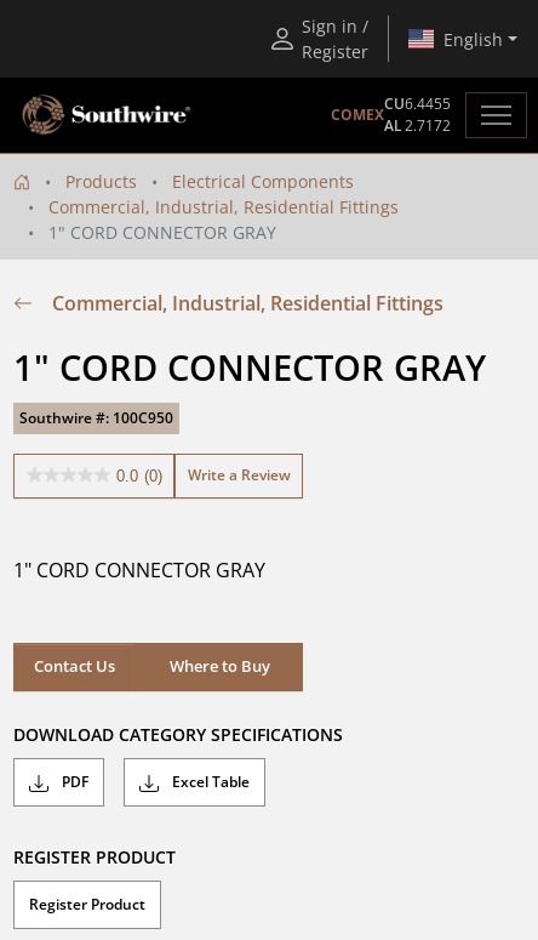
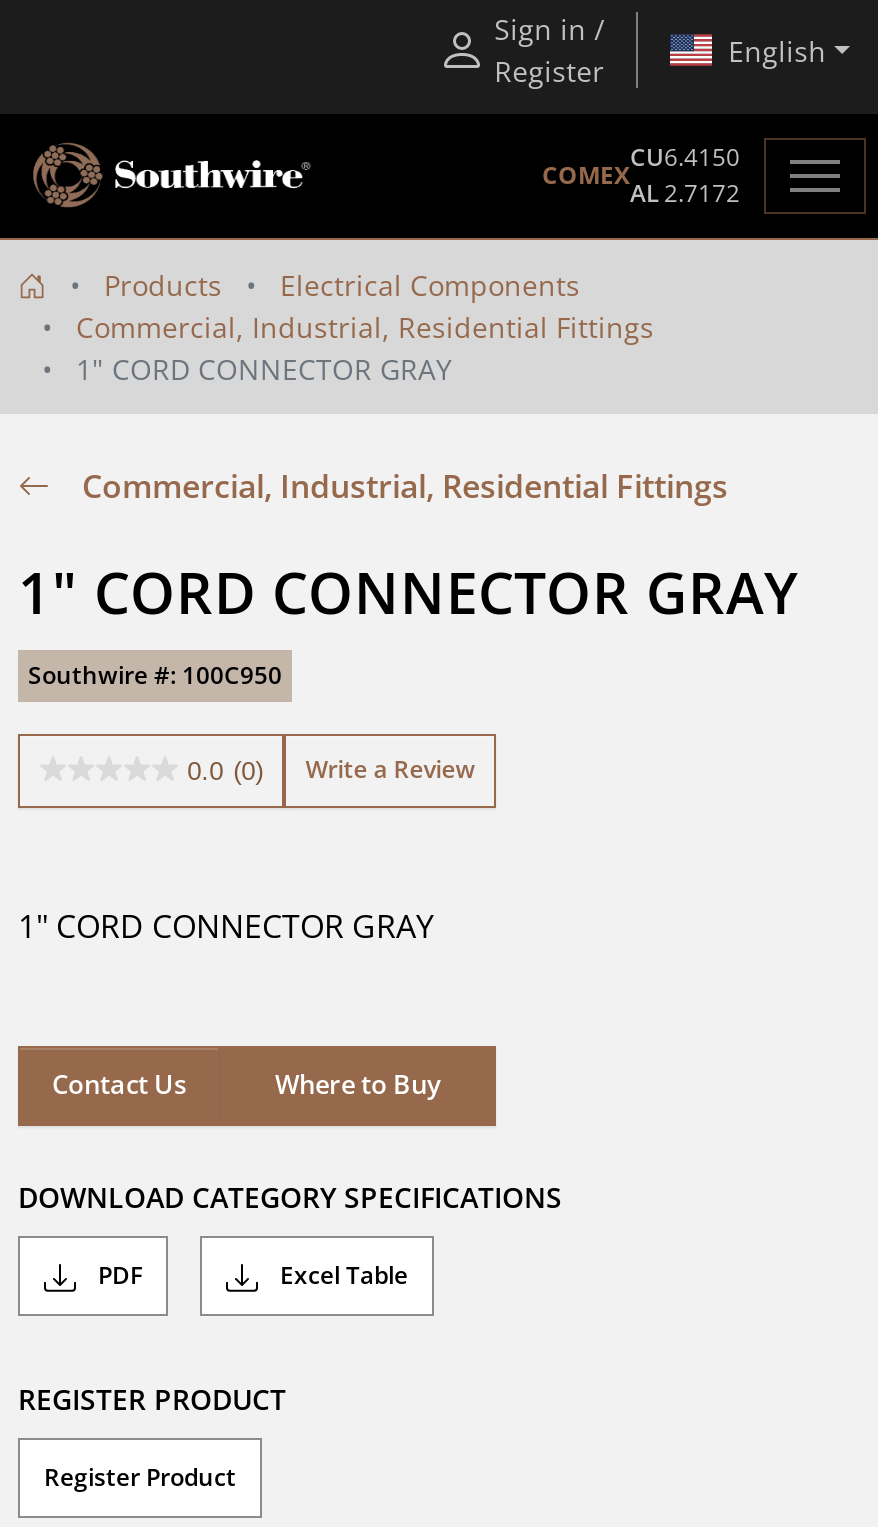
- CU6.4455
+ CU6.4150
